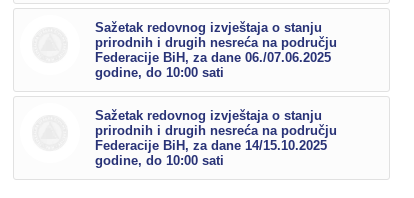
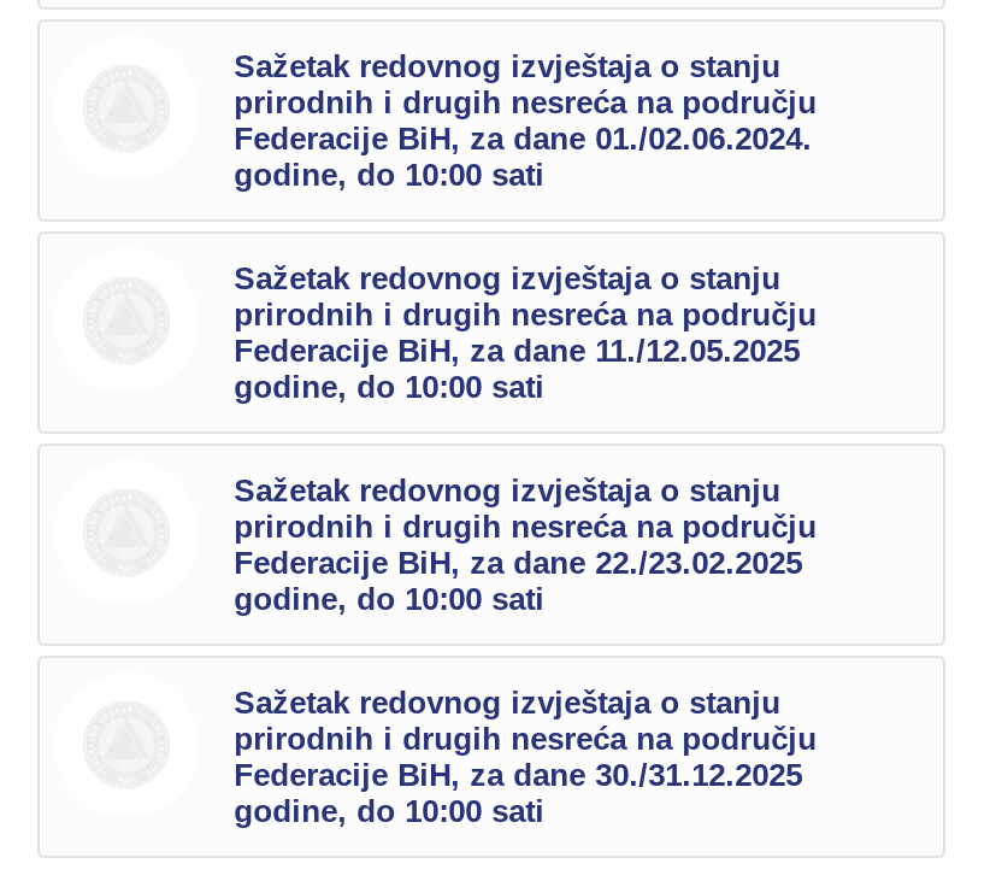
- Federacije BiH, za dane 06./07.06.2025
+ Federacije BiH, za dane 01./02.06.2024.

- Federacije BiH, za dane 14/15.10.2025
+ Federacije BiH, za dane 11./12.05.2025
+ godine, do 10:00 sati
+ Sažetak redovnog izvještaja o stanju
+ prirodnih i drugih nesreća na području
+ Federacije BiH, za dane 22./23.02.2025
+ godine, do 10:00 sati
+ Sažetak redovnog izvještaja o stanju
+ prirodnih i drugih nesreća na području
+ Federacije BiH, za dane 30./31.12.2025
